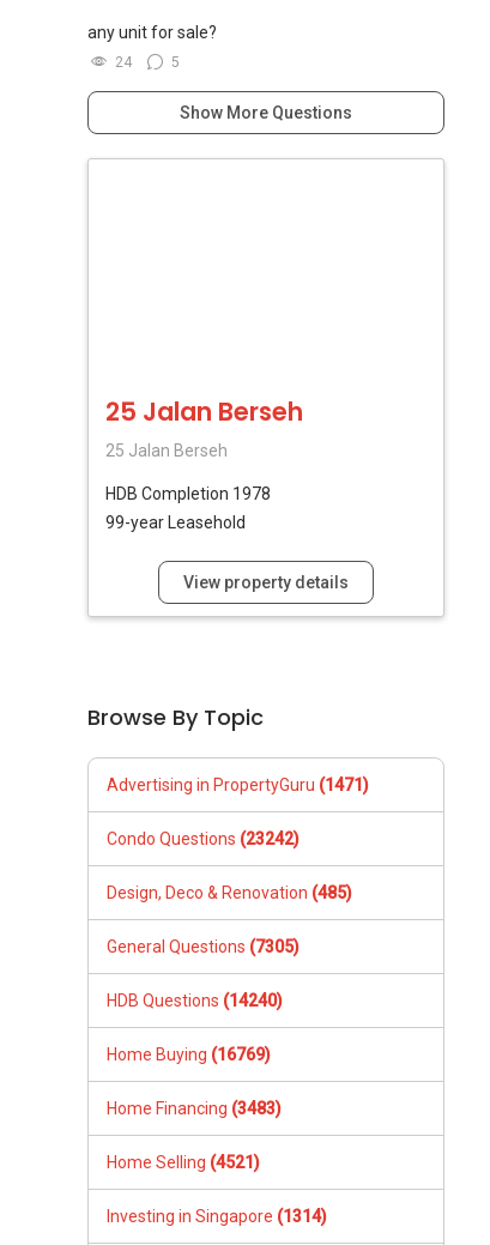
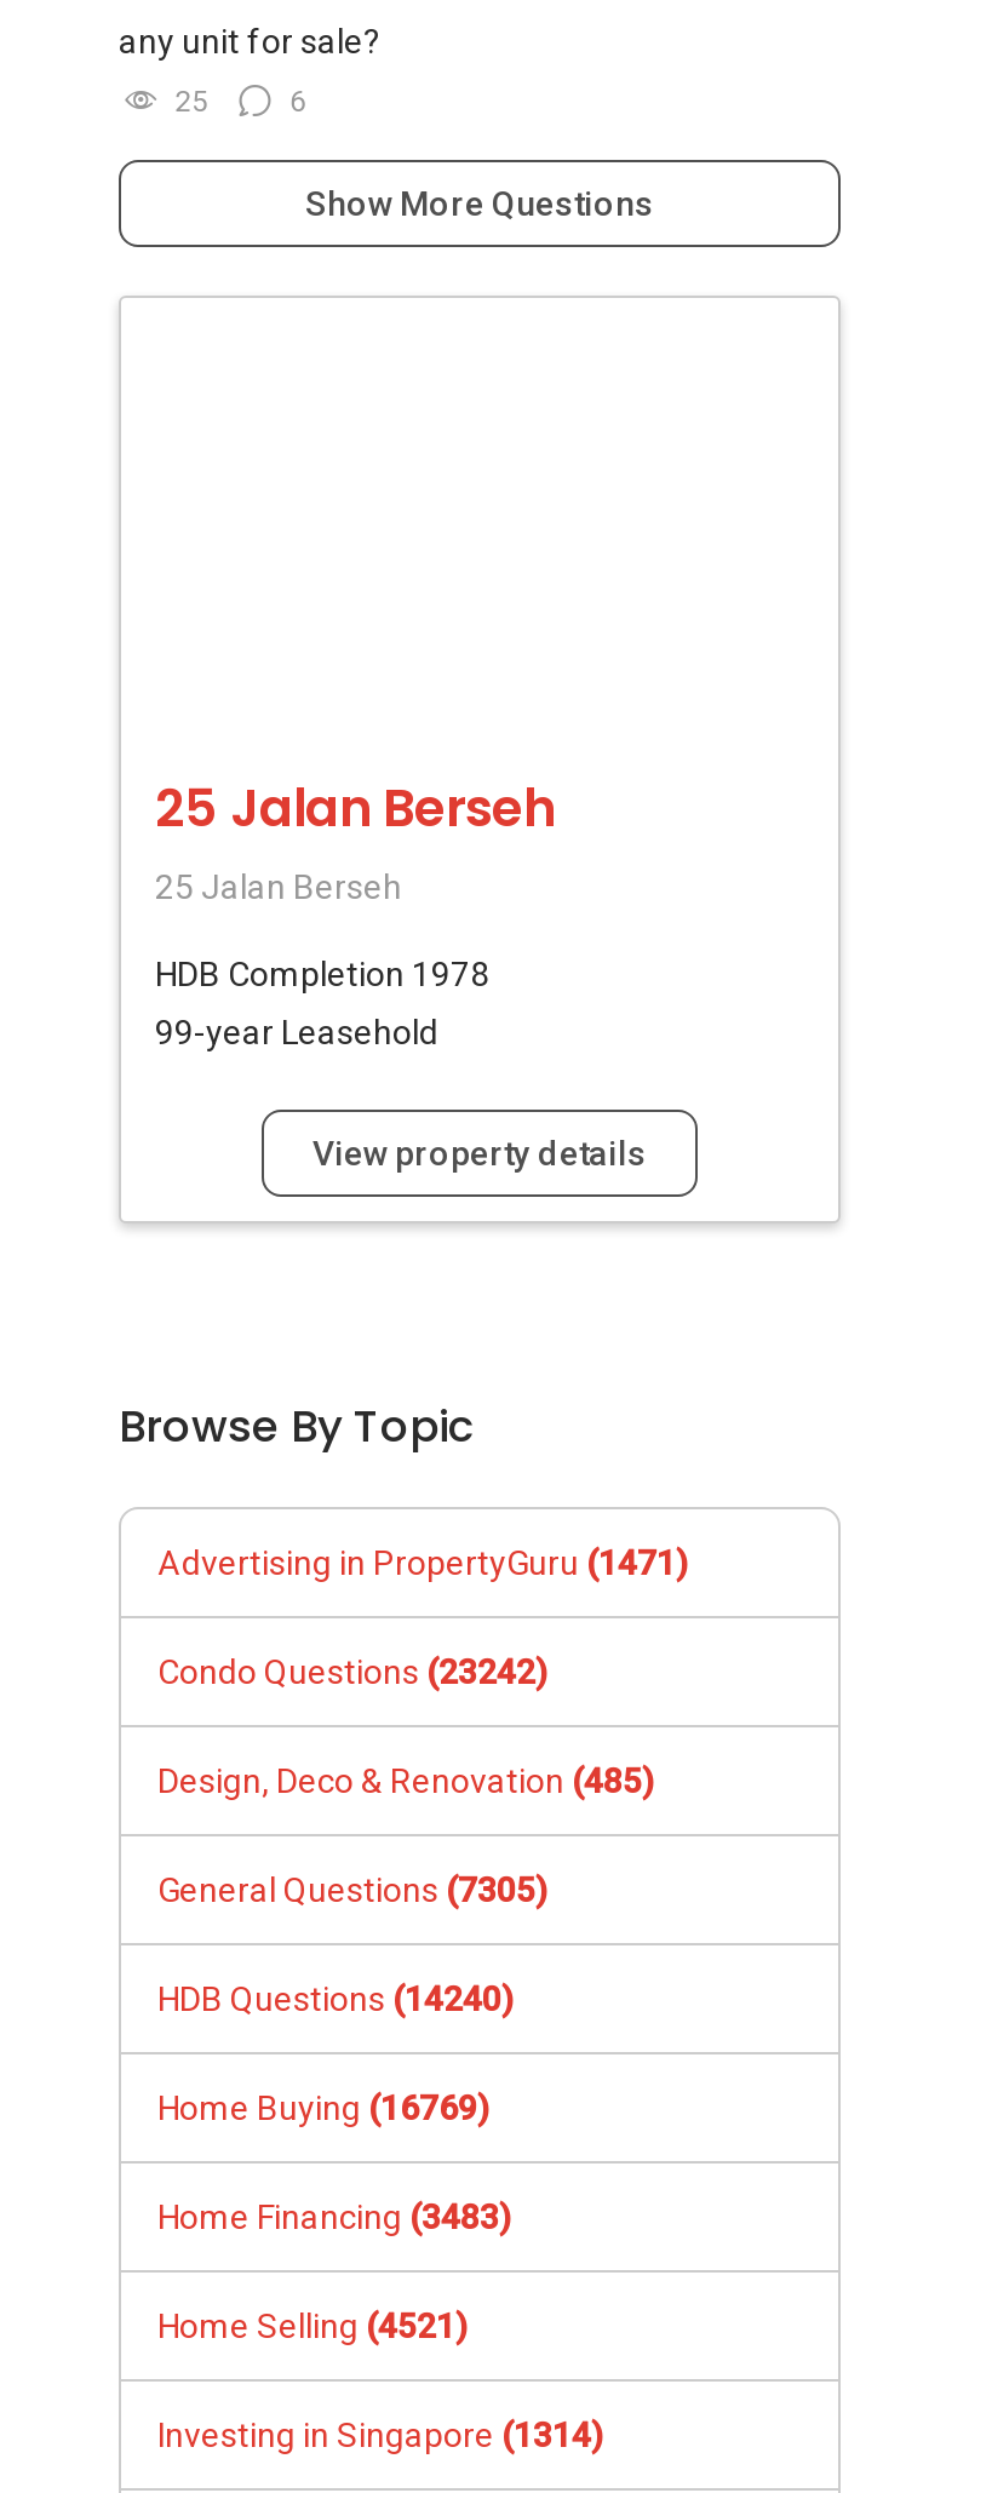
- 24
+ 25

- 5
+ 6
